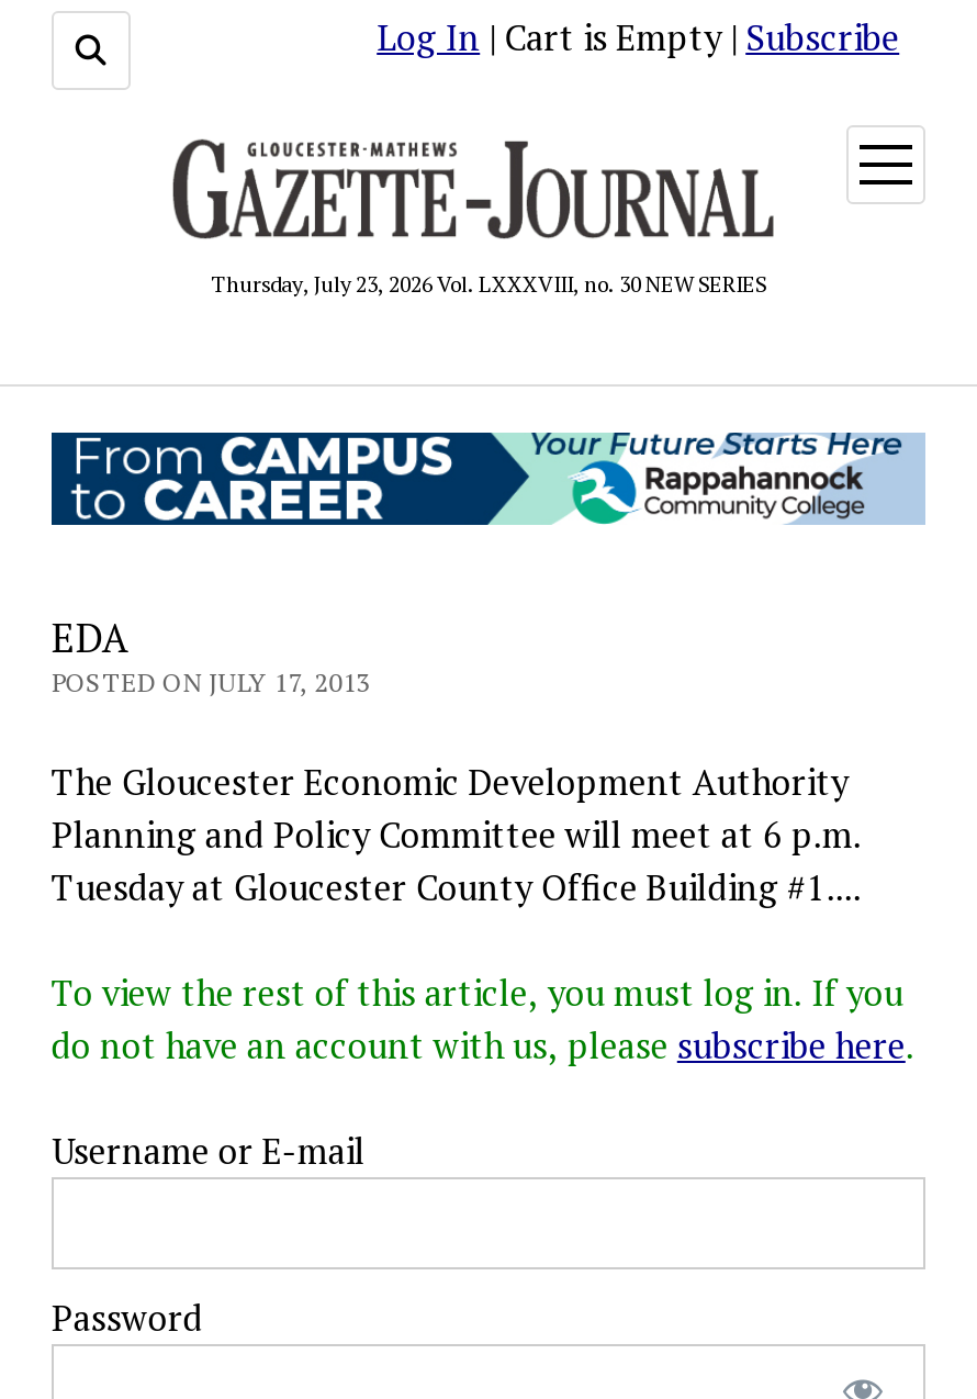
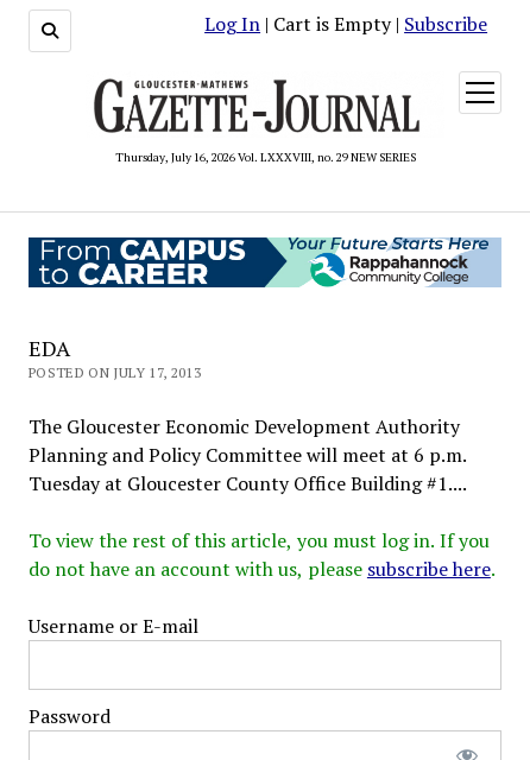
- Thursday, July 23, 2026 Vol. LXXXVIII, no. 30 NEW SERIES
+ Thursday, July 16, 2026 Vol. LXXXVIII, no. 29 NEW SERIES
